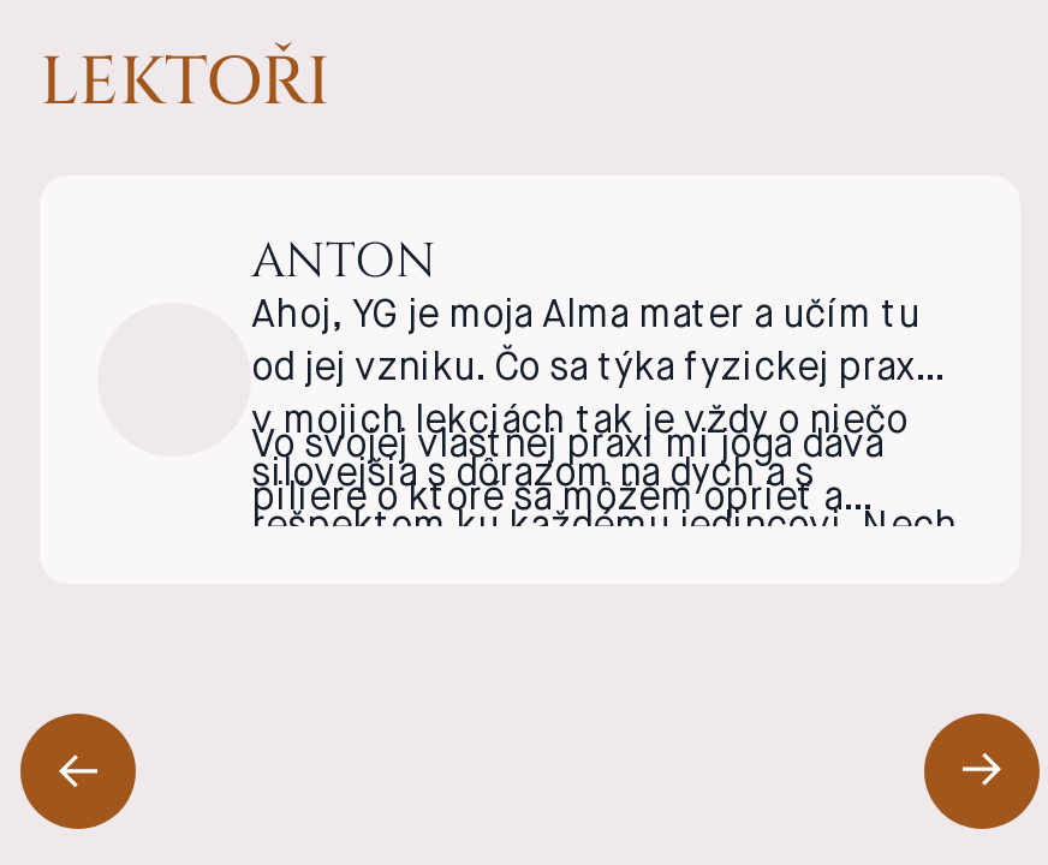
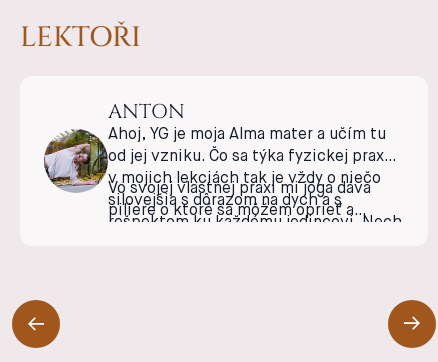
+ [image]
